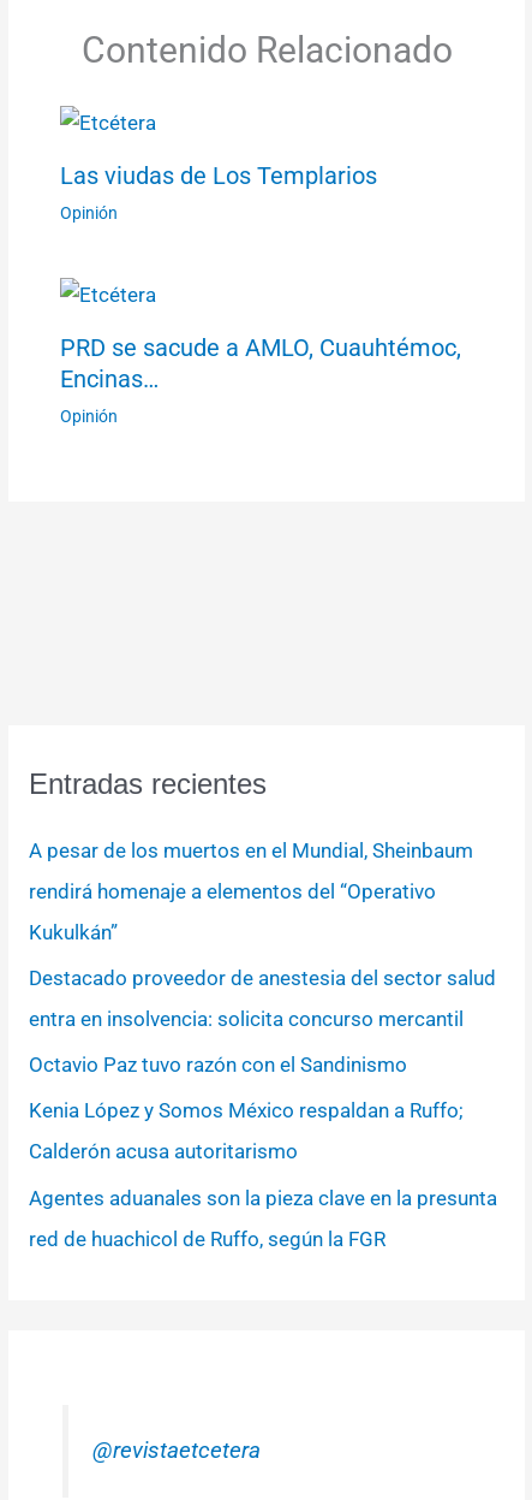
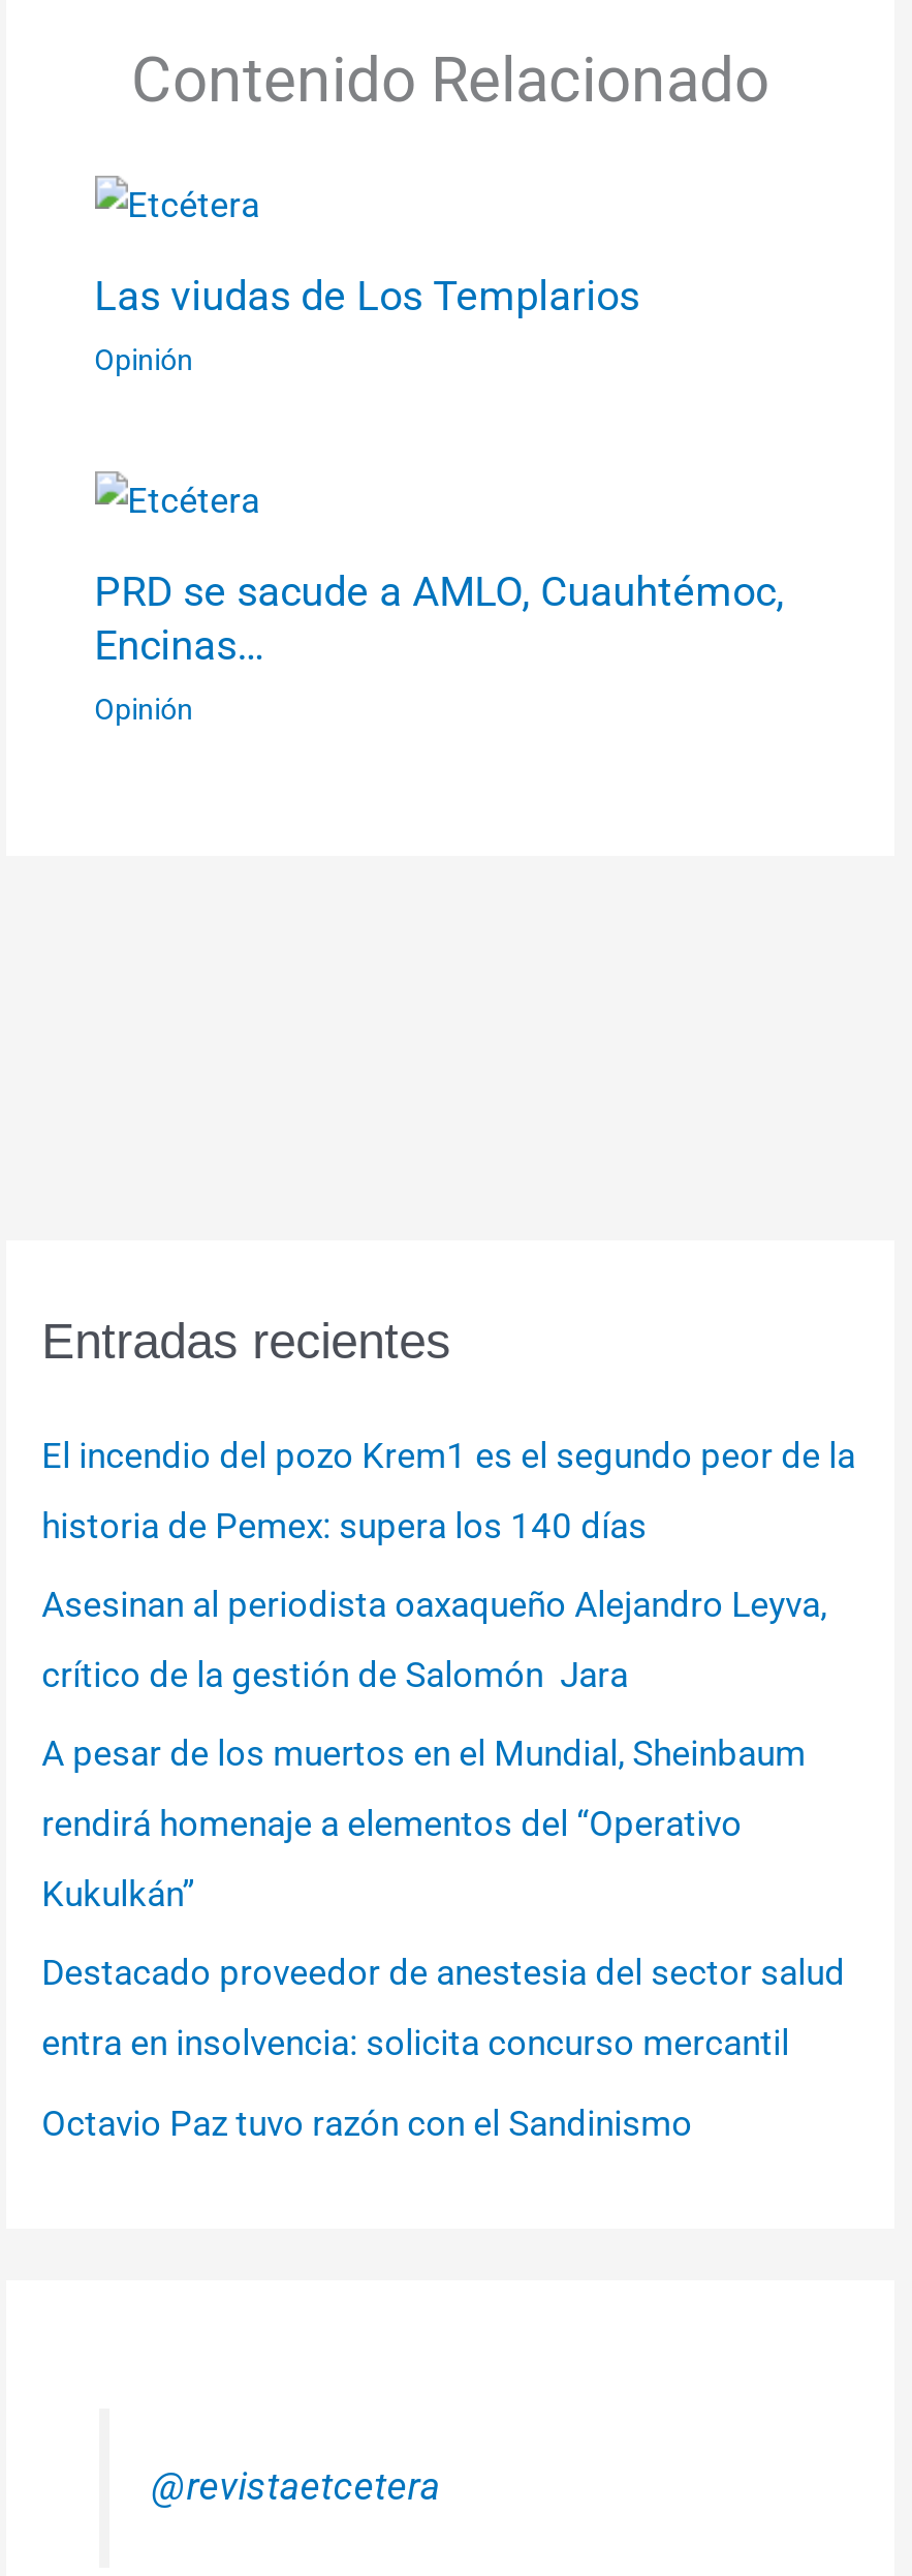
+ El incendio del pozo Krem1 es el segundo peor de la
+ historia de Pemex: supera los 140 días
+ Asesinan al periodista oaxaqueño Alejandro Leyva,
+ crítico de la gestión de Salomón Jara

moved down: A pesar de los muertos en el Mundial, Sheinbaum | rendirá homenaje a elementos del “Operativo | Kukulkán” | Destacado proveedor de anestesia del sector salud | entra en insolvencia: solicita concurso mercantil | Octavio Paz tuvo razón con el Sandinismo

- Kenia López y Somos México respaldan a Ruffo;
- Calderón acusa autoritarismo
- Agentes aduanales son la pieza clave en la presunta
- red de huachicol de Ruffo, según la FGR
